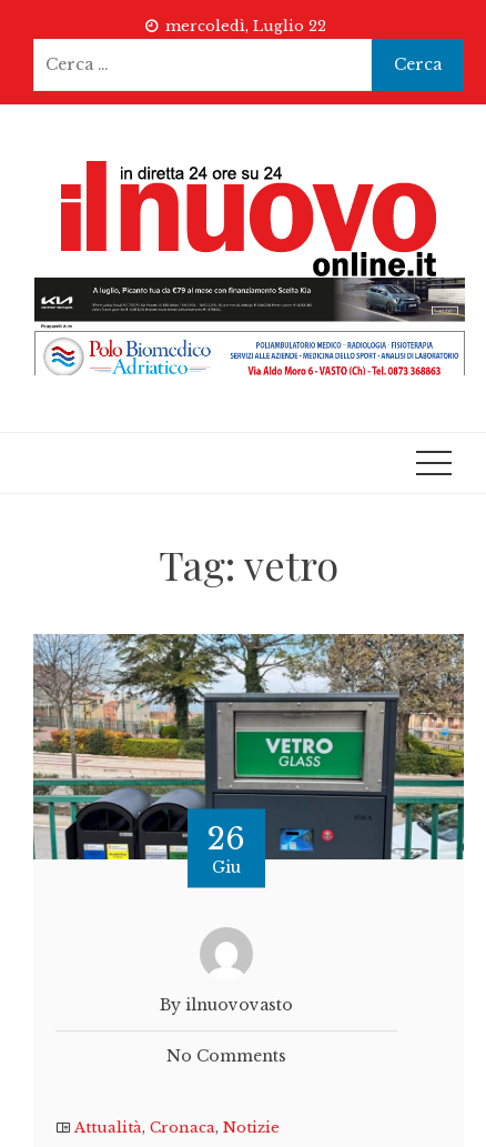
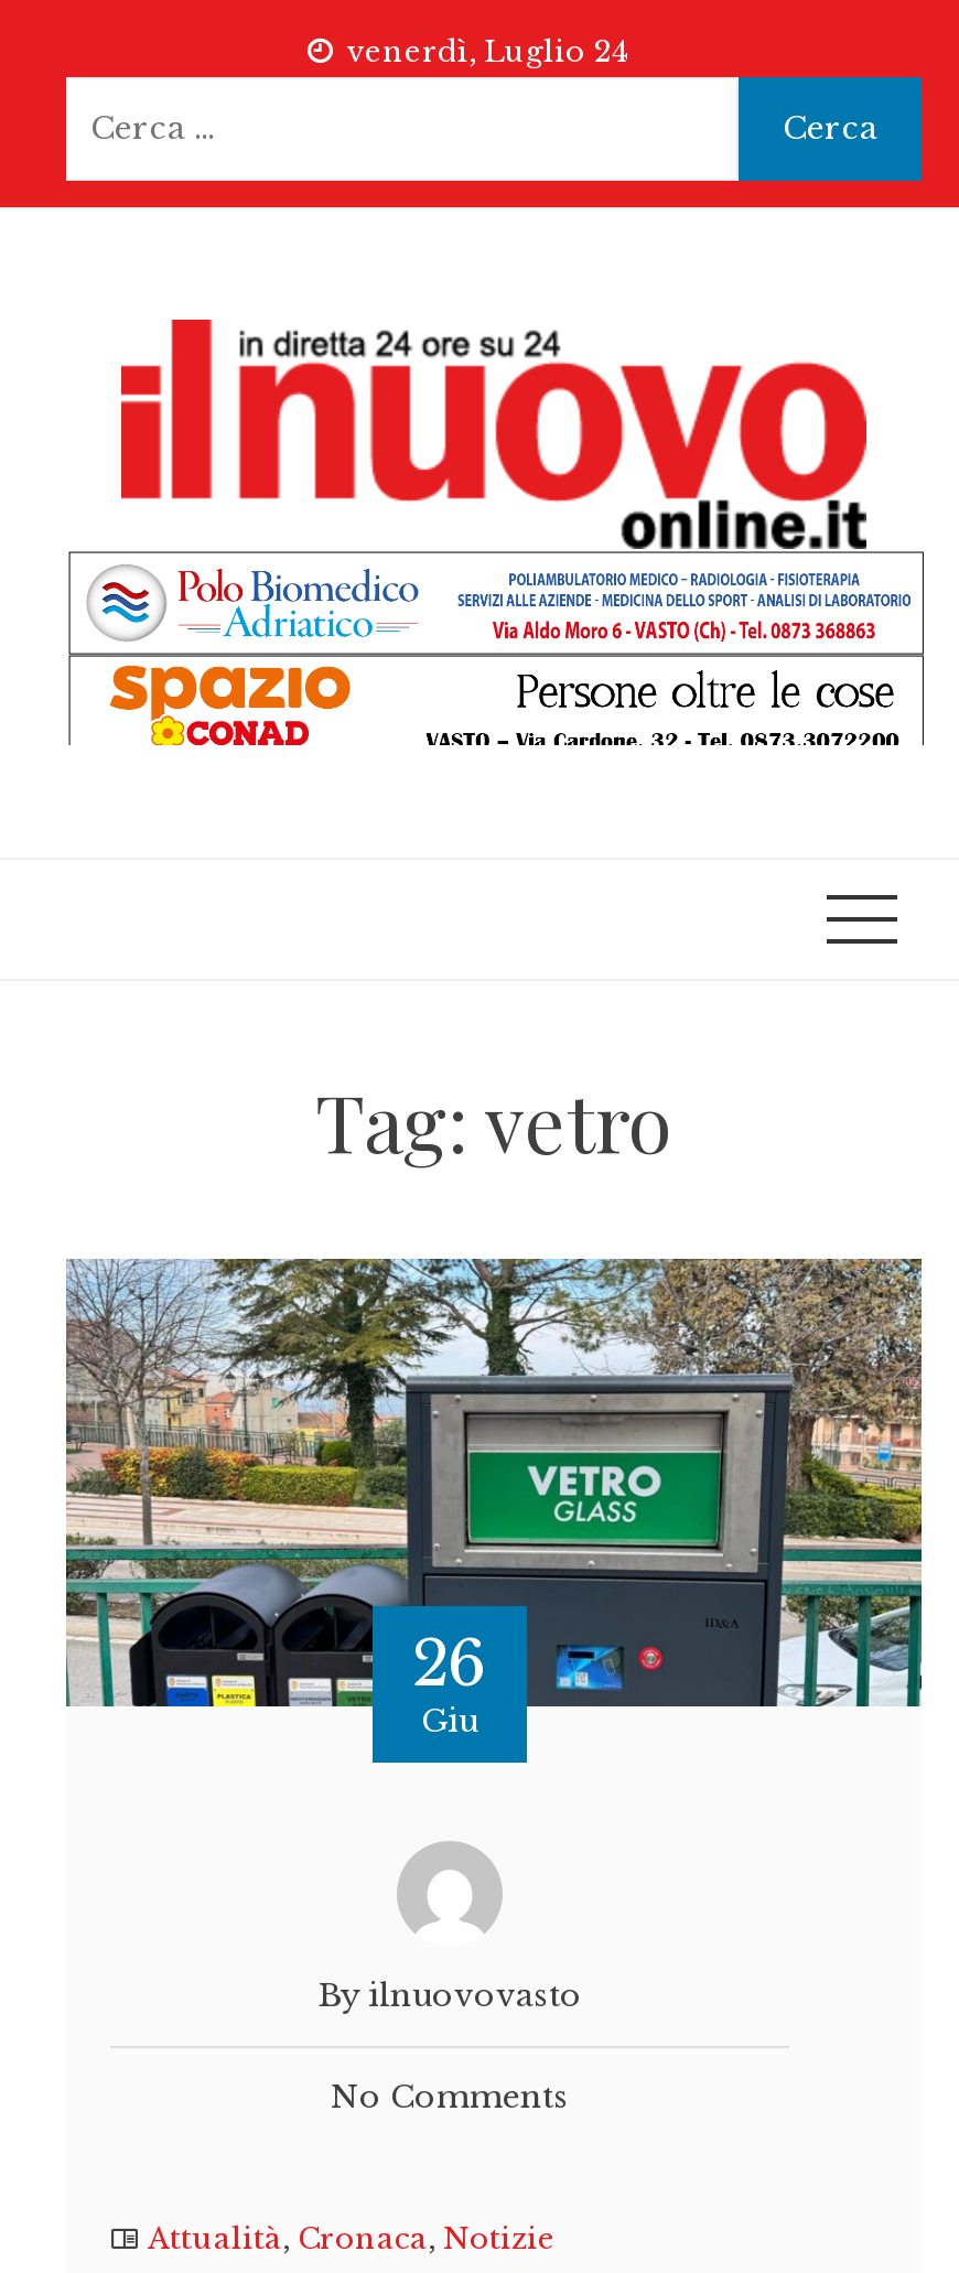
- mercoledì, Luglio 22
+ venerdì, Luglio 24

- [image]
+ [image]
